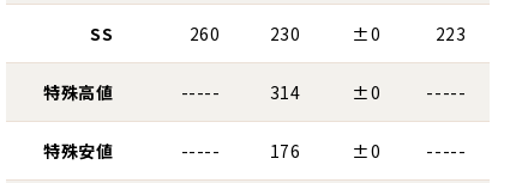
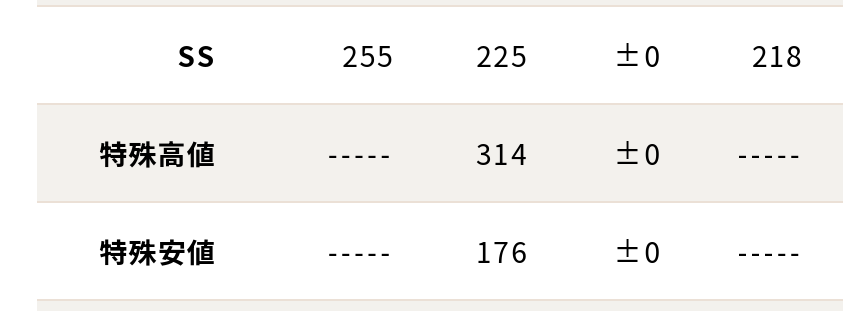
- 260
+ 255

- 230
+ 225

- 223
+ 218
